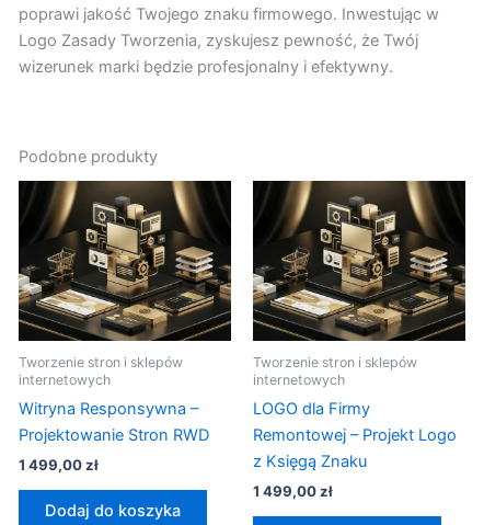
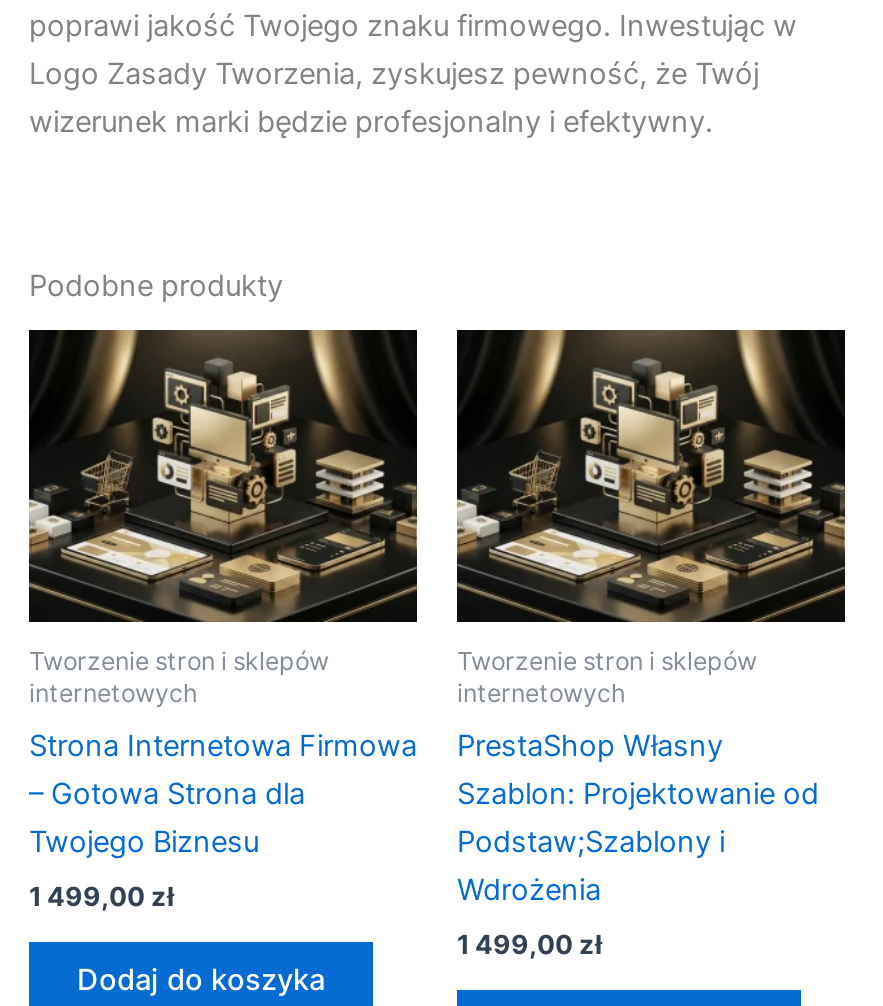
- Witryna Responsywna –
- Projektowanie Stron RWD
+ Strona Internetowa Firmowa
+ – Gotowa Strona dla
+ Twojego Biznesu

- LOGO dla Firmy
- Remontowej – Projekt Logo
- z Księgą Znaku
+ PrestaShop Własny
+ Szablon: Projektowanie od
+ Podstaw;Szablony i
+ Wdrożenia
